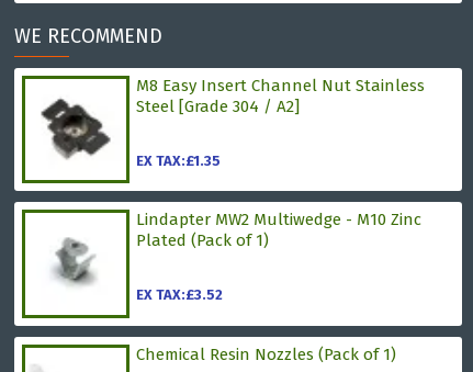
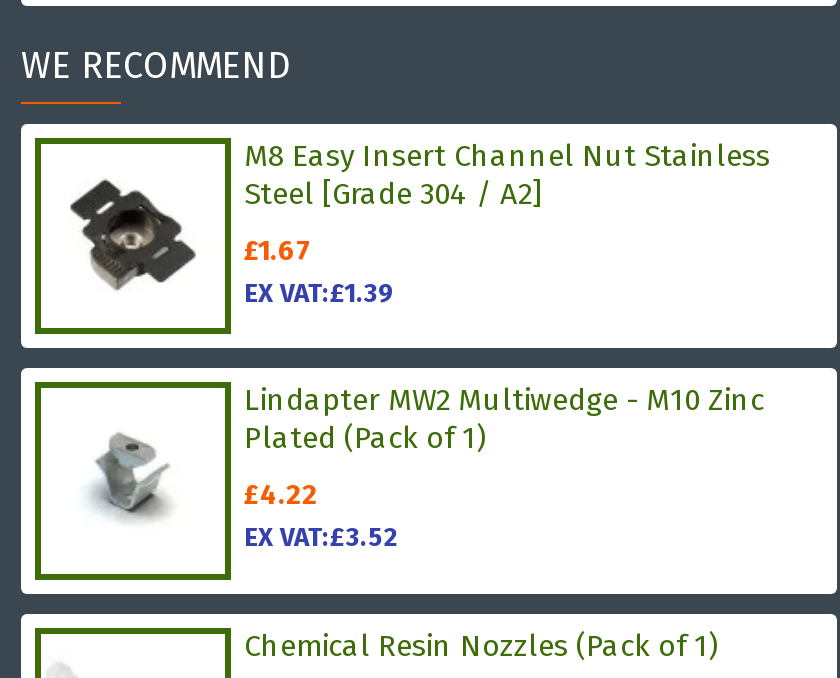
- EX TAX:£1.35
+ £1.67
+ EX VAT:£1.39

- EX TAX:£3.52
+ £4.22
+ EX VAT:£3.52
